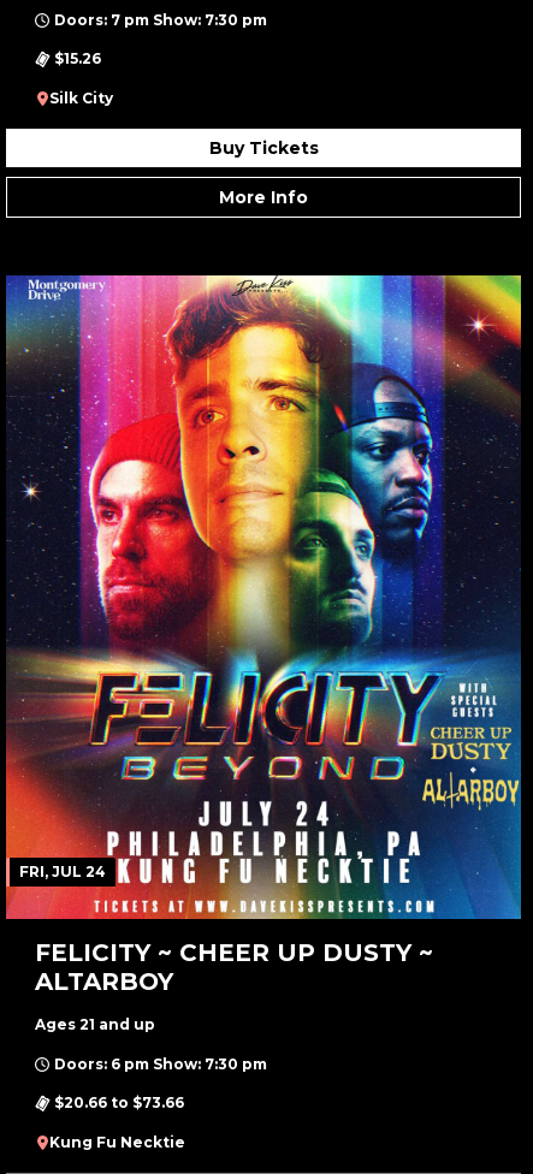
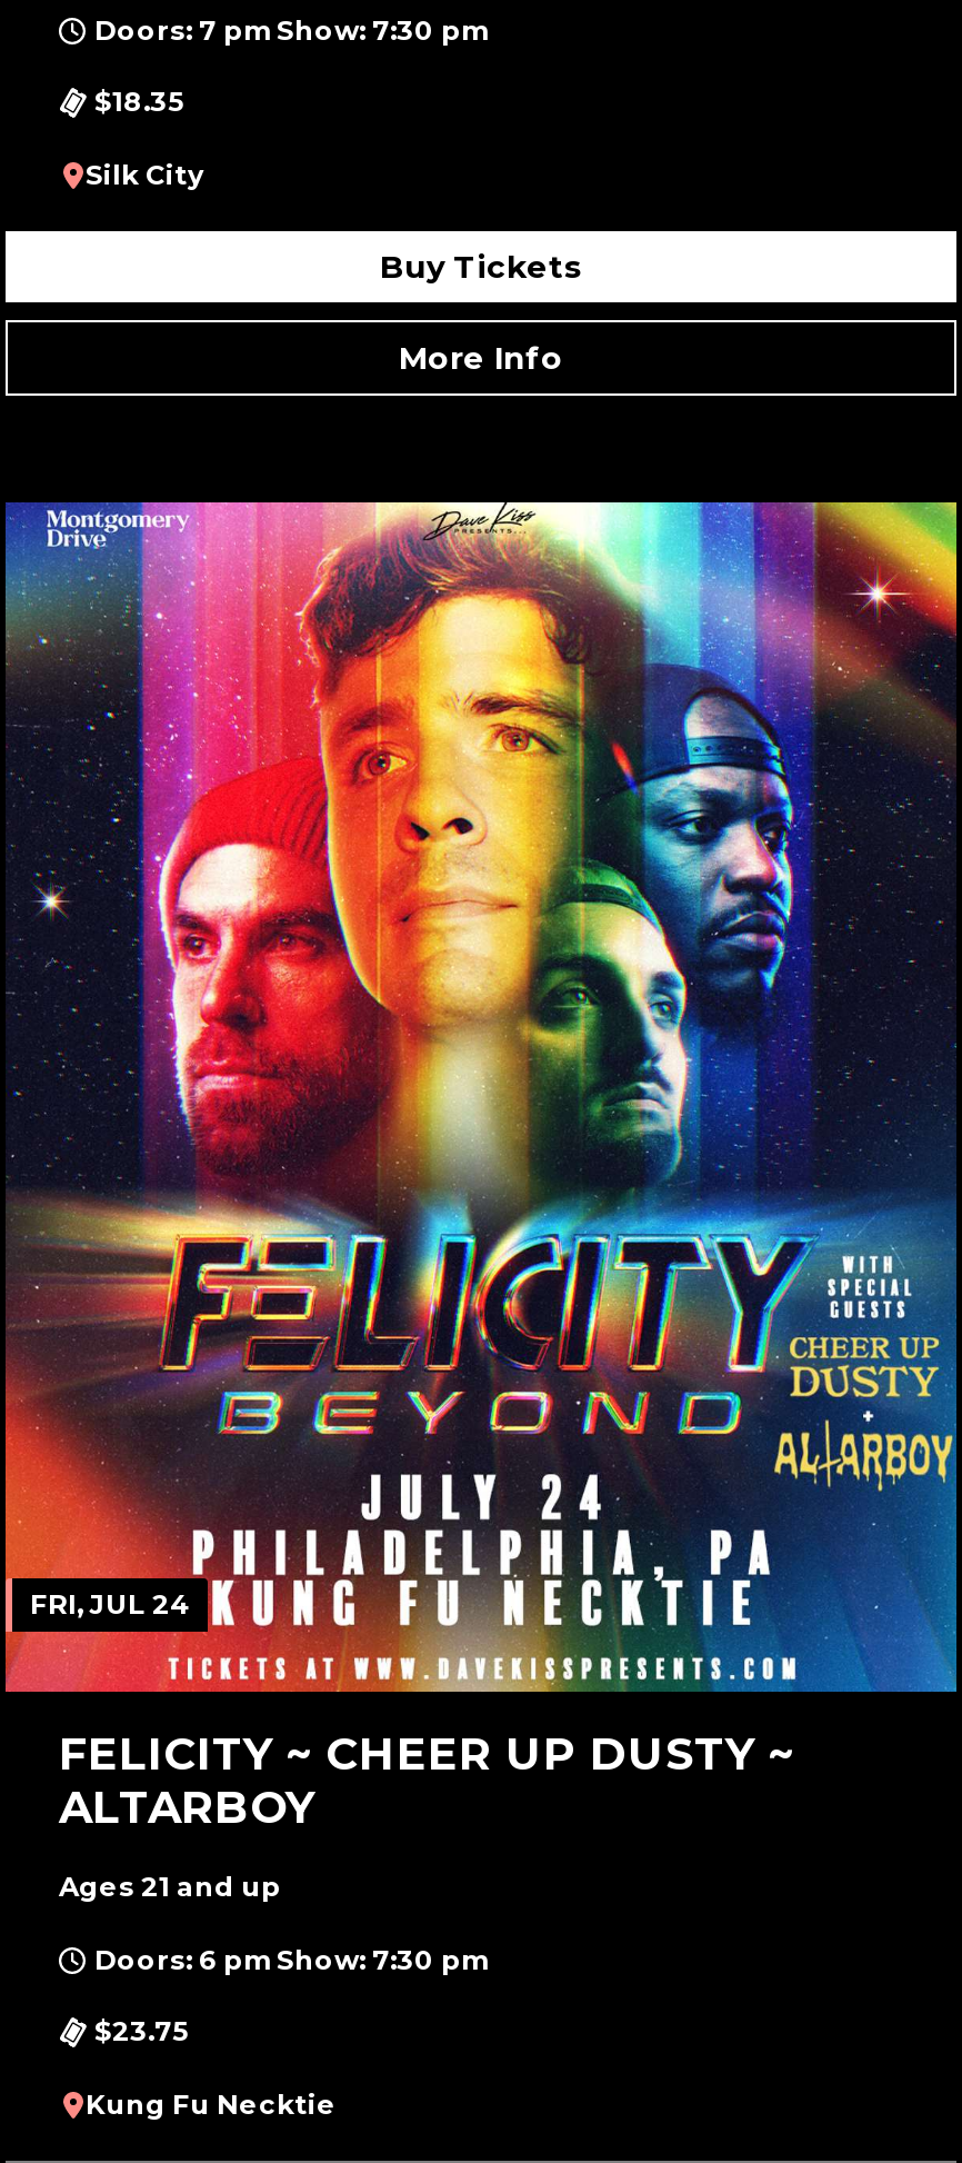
- $15.26
+ $18.35

- $20.66 to $73.66
+ $23.75
